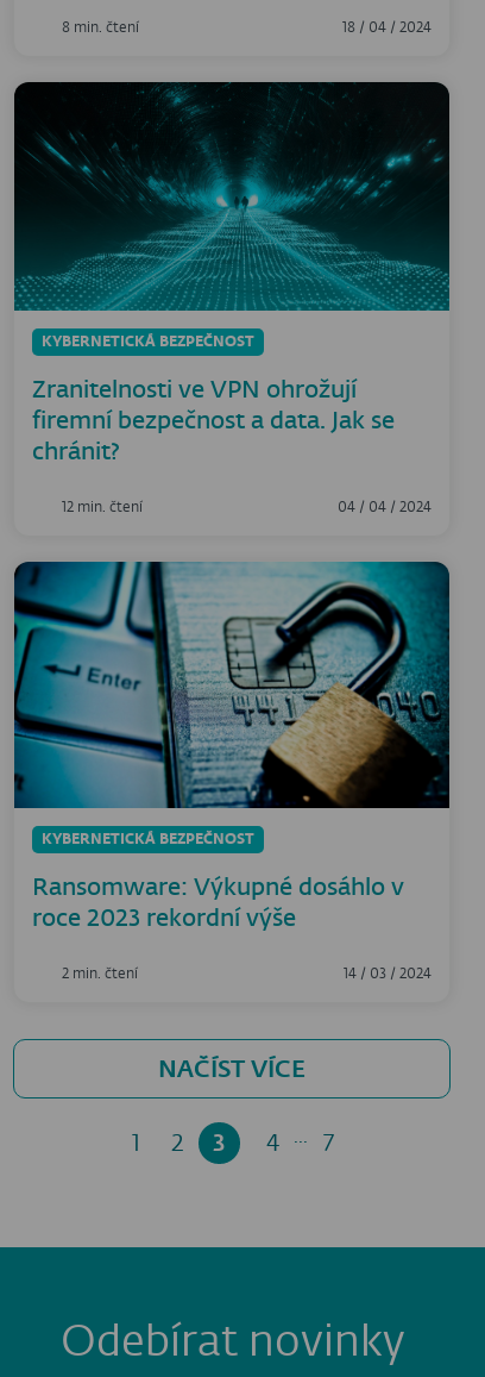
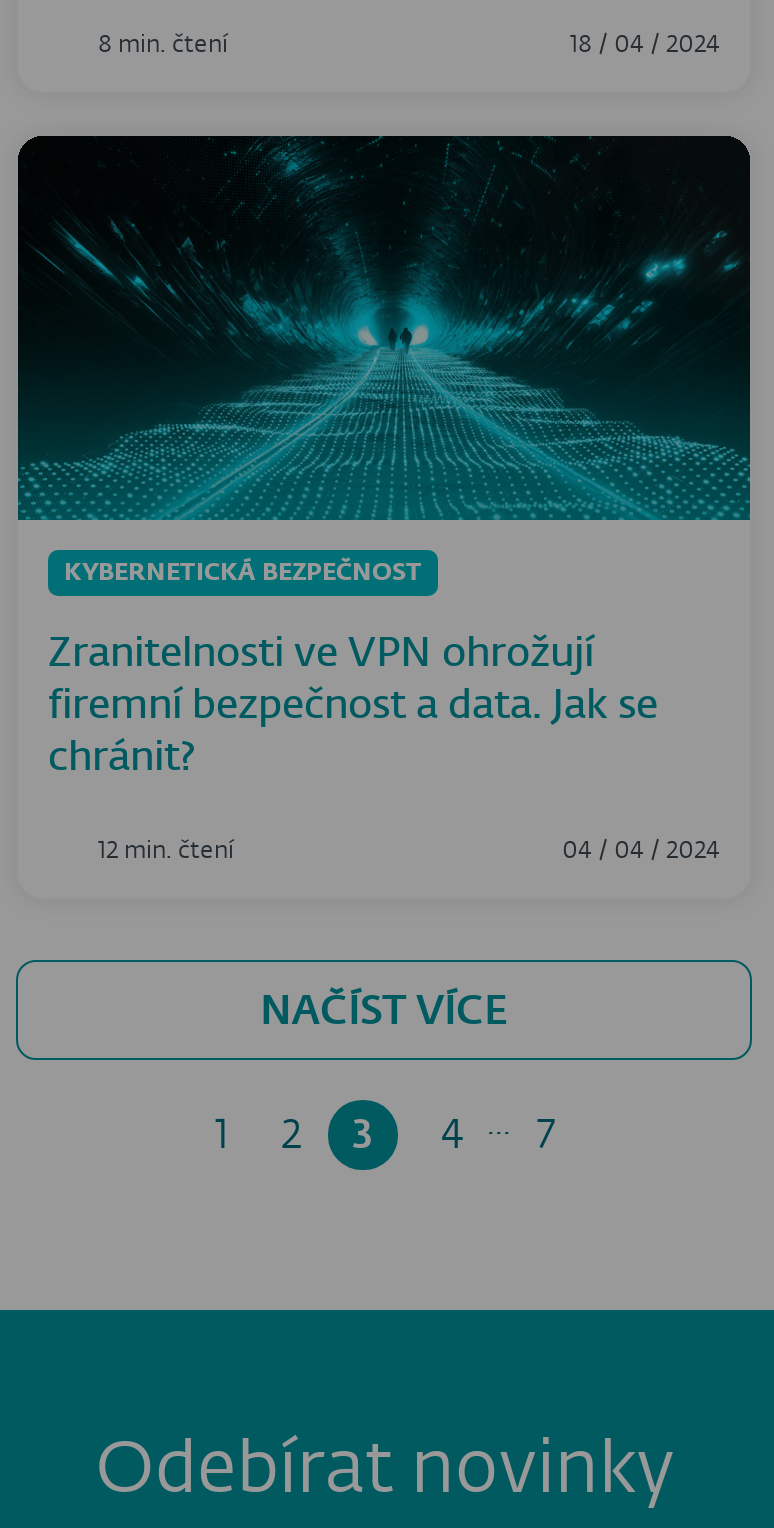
- [image]
- KYBERNETICKÁ BEZPEČNOST
- Ransomware: Výkupné dosáhlo v
- roce 2023 rekordní výše
- 2 min. čtení
- 14 / 03 / 2024
